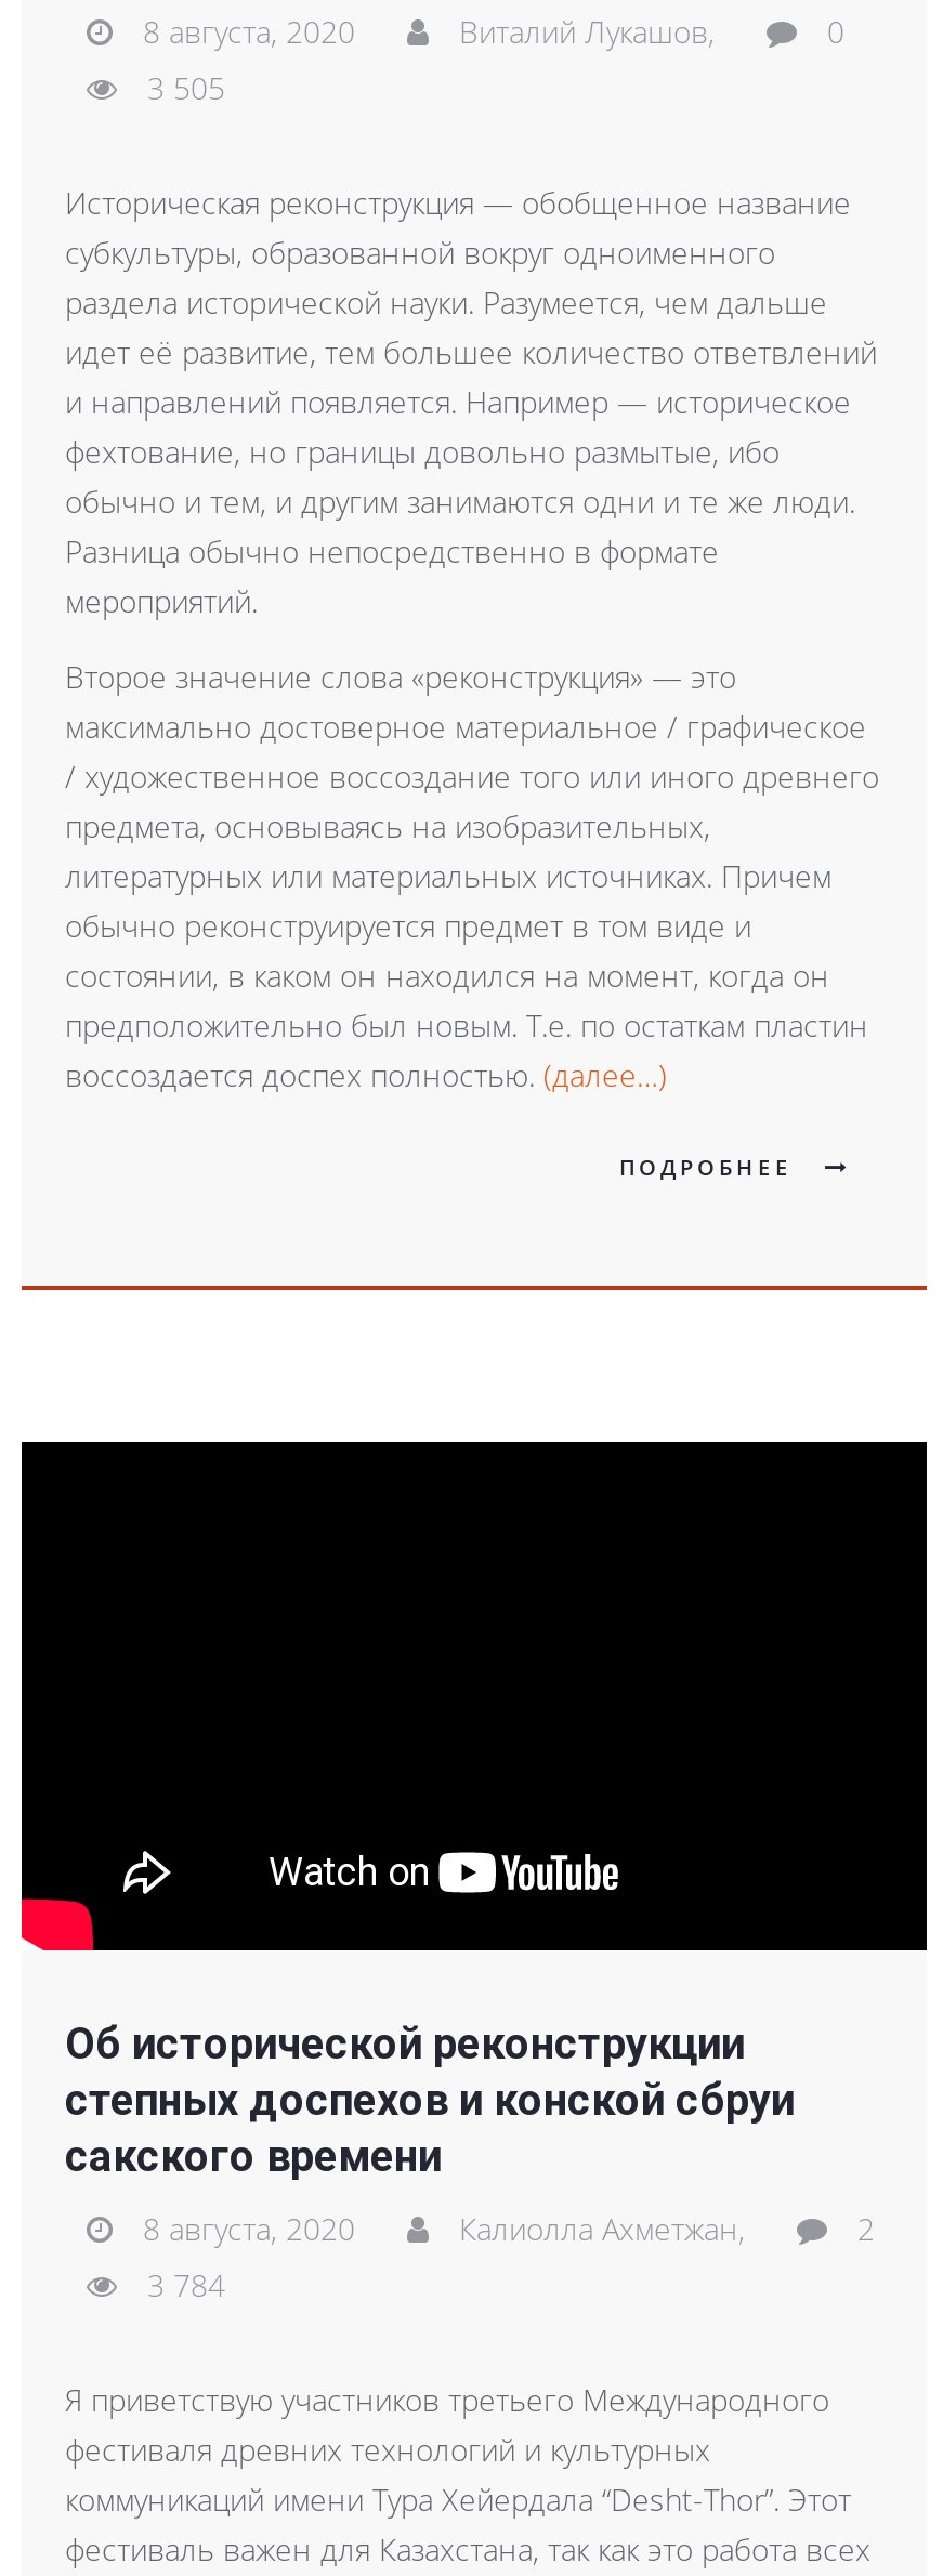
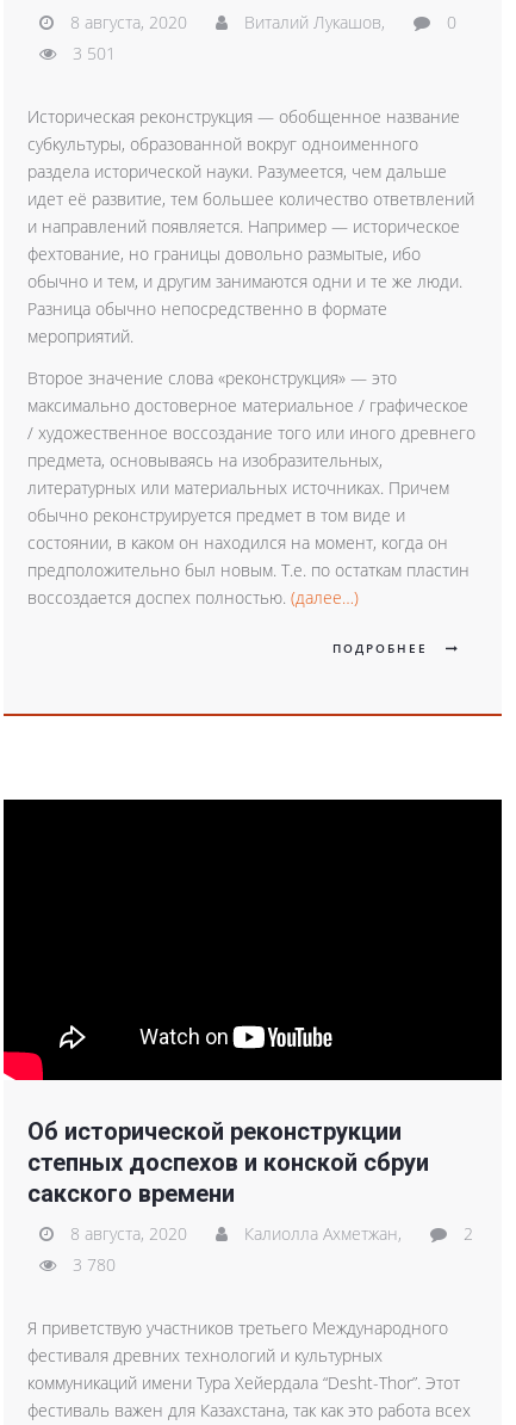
- 3 505
+ 3 501

- 3 784
+ 3 780
